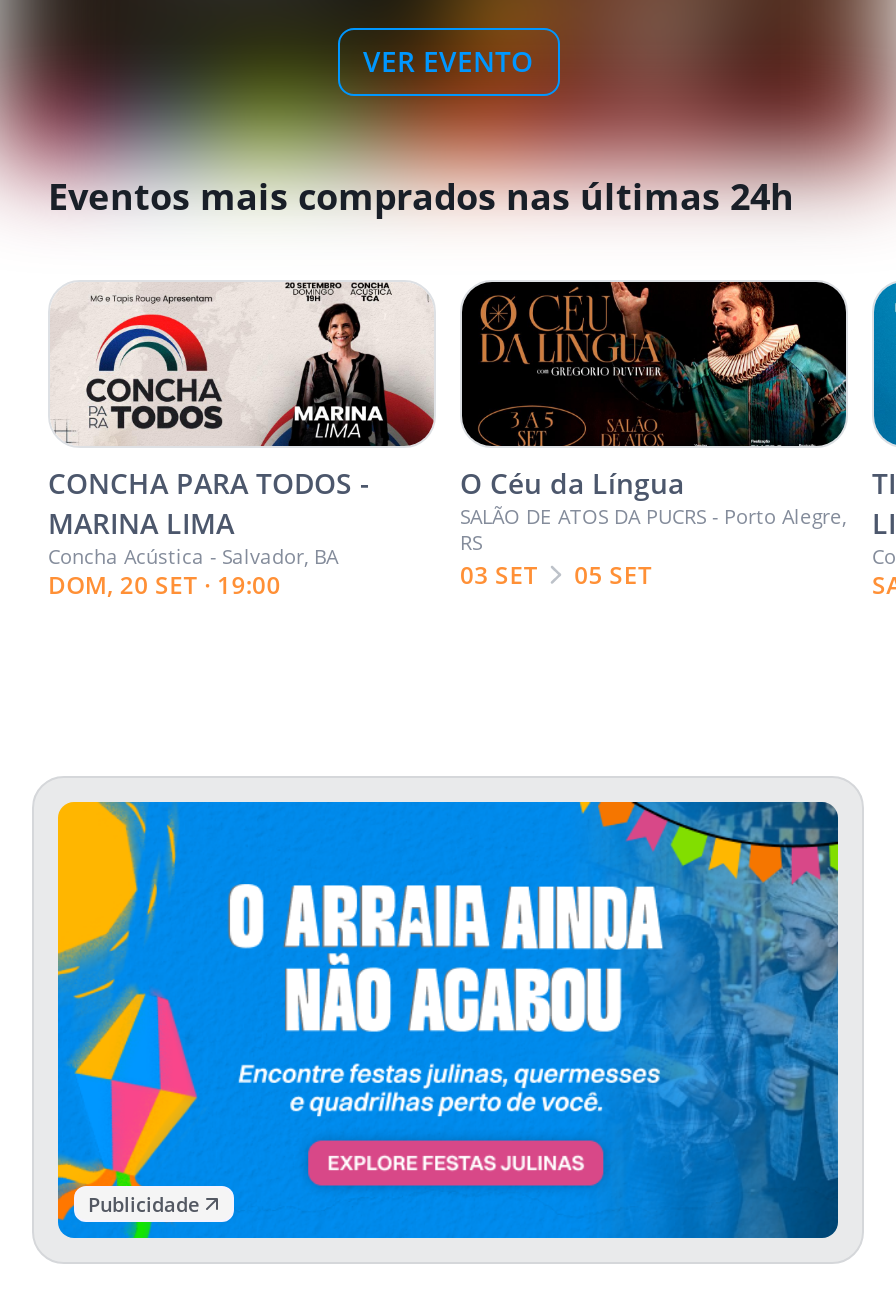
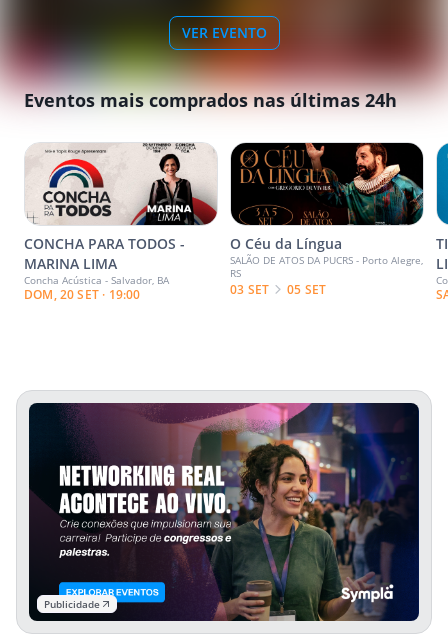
- [image]
+ [image]
